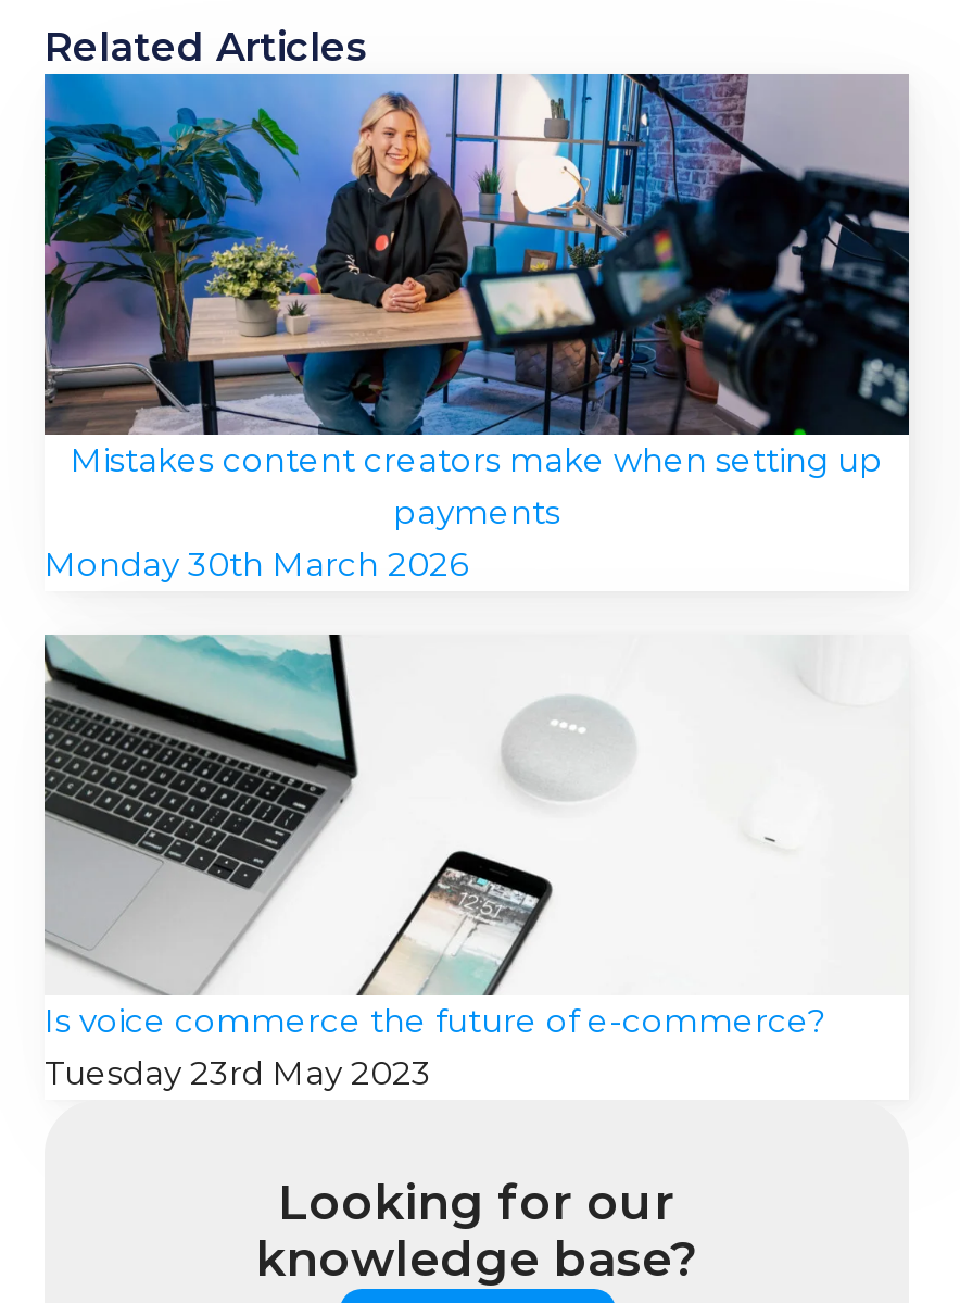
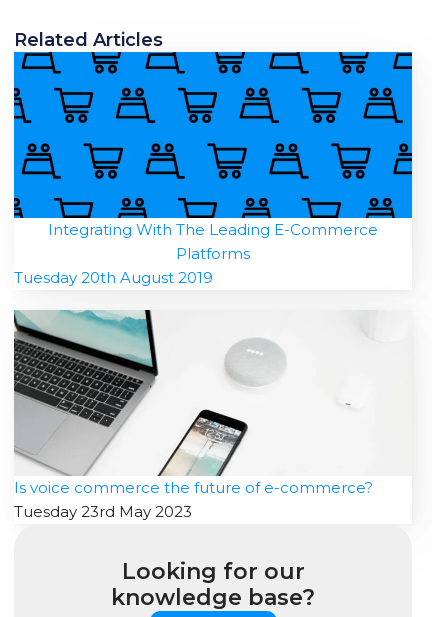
- [image]
- Mistakes content creators make when setting up
- payments
- Monday 30th March 2026
+ [image]
+ Integrating With The Leading E-Commerce
+ Platforms
+ Tuesday 20th August 2019
